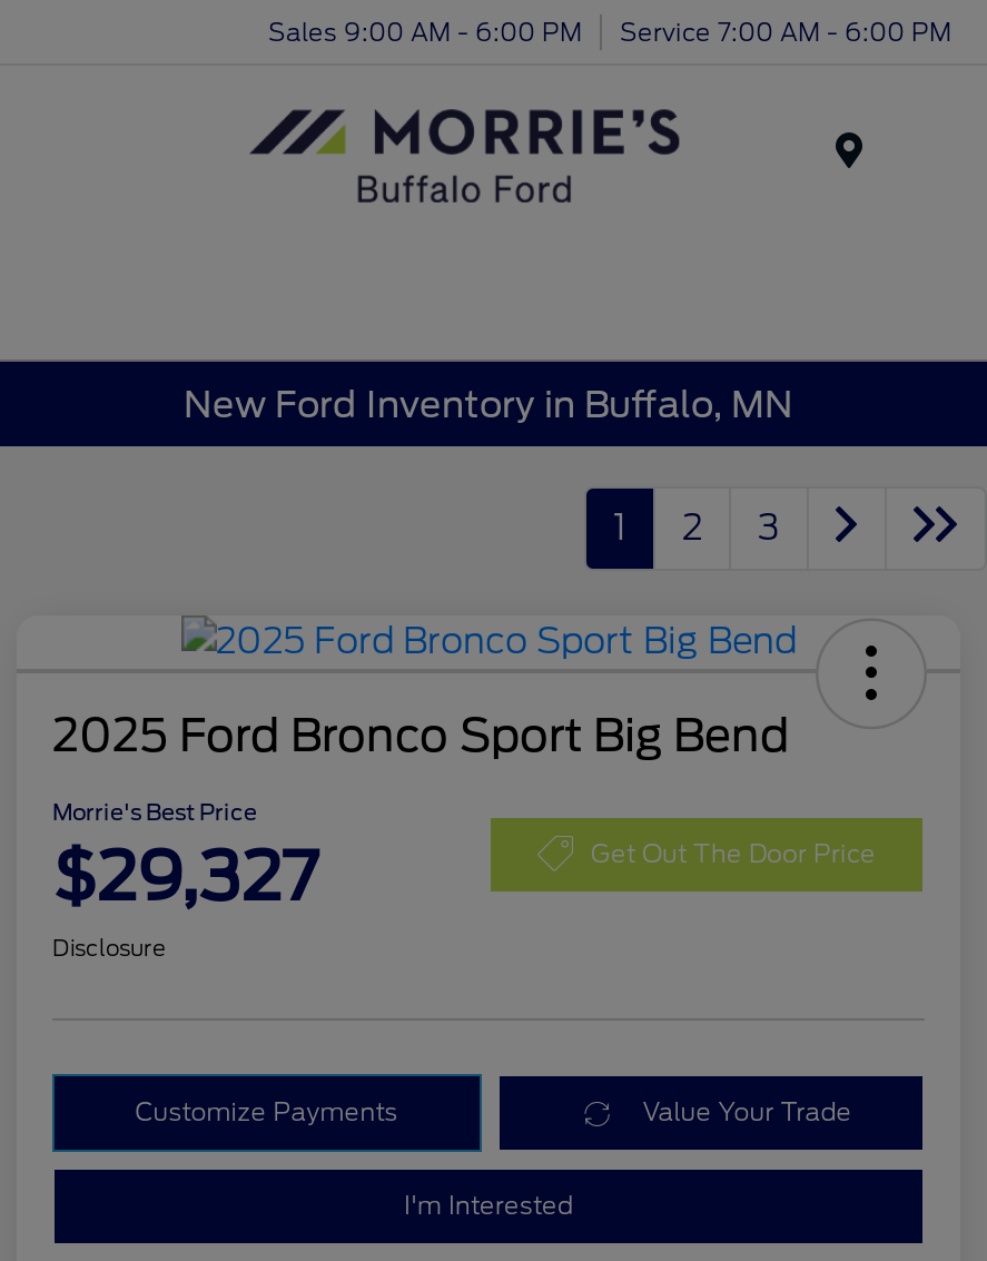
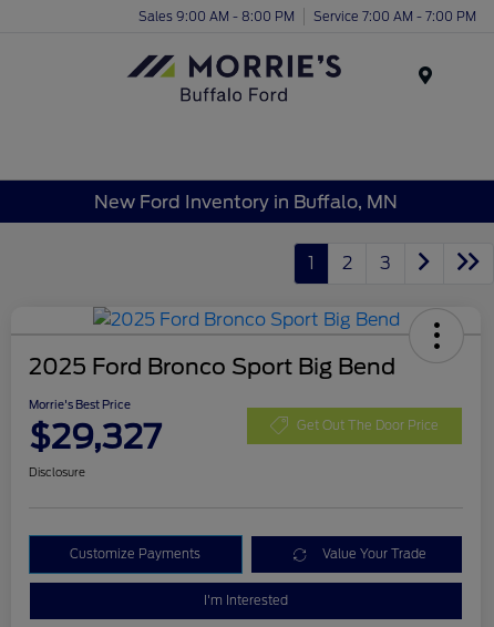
- Sales 9:00 AM - 6:00 PM
+ Sales 9:00 AM - 8:00 PM

- Service 7:00 AM - 6:00 PM
+ Service 7:00 AM - 7:00 PM
